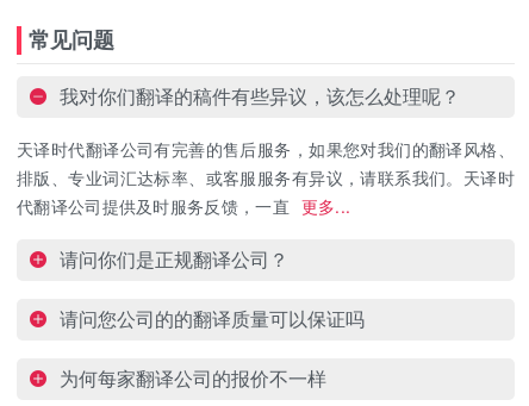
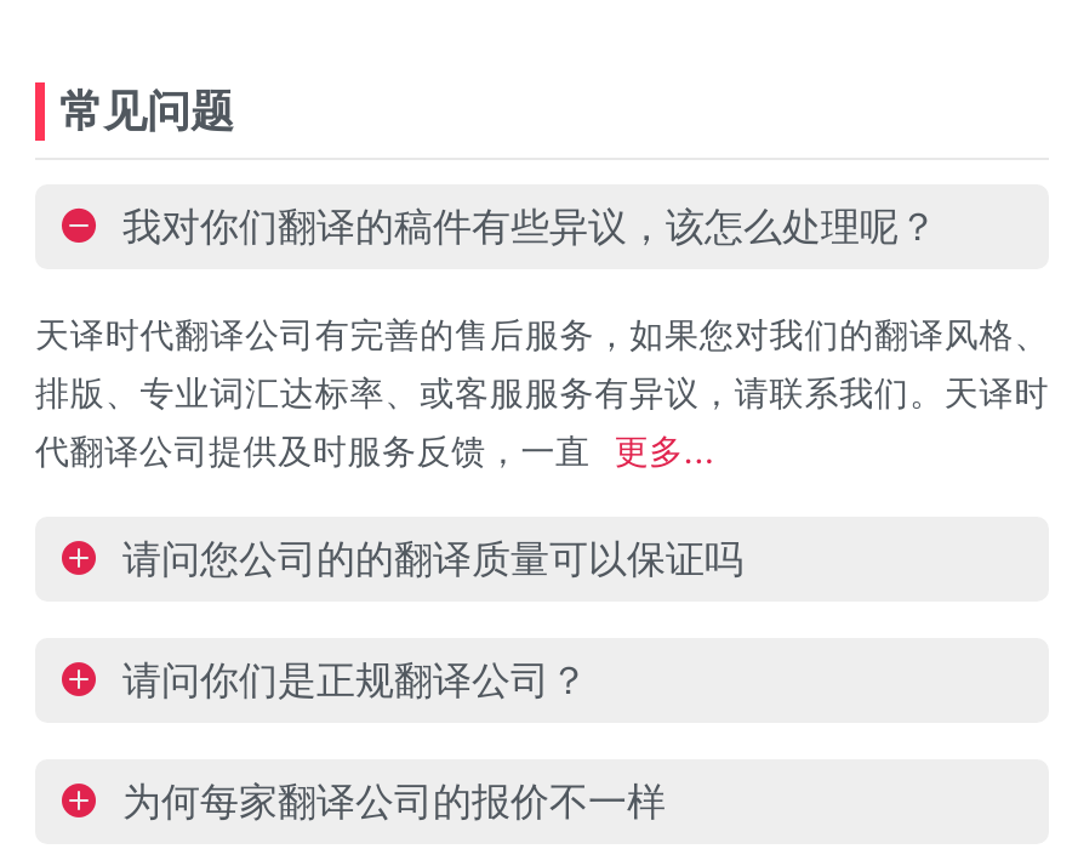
moved down: 请问你们是正规翻译公司？

moved up: 请问您公司的的翻译质量可以保证吗
